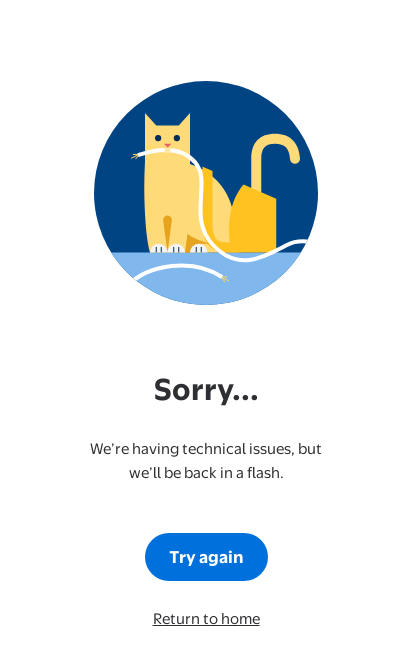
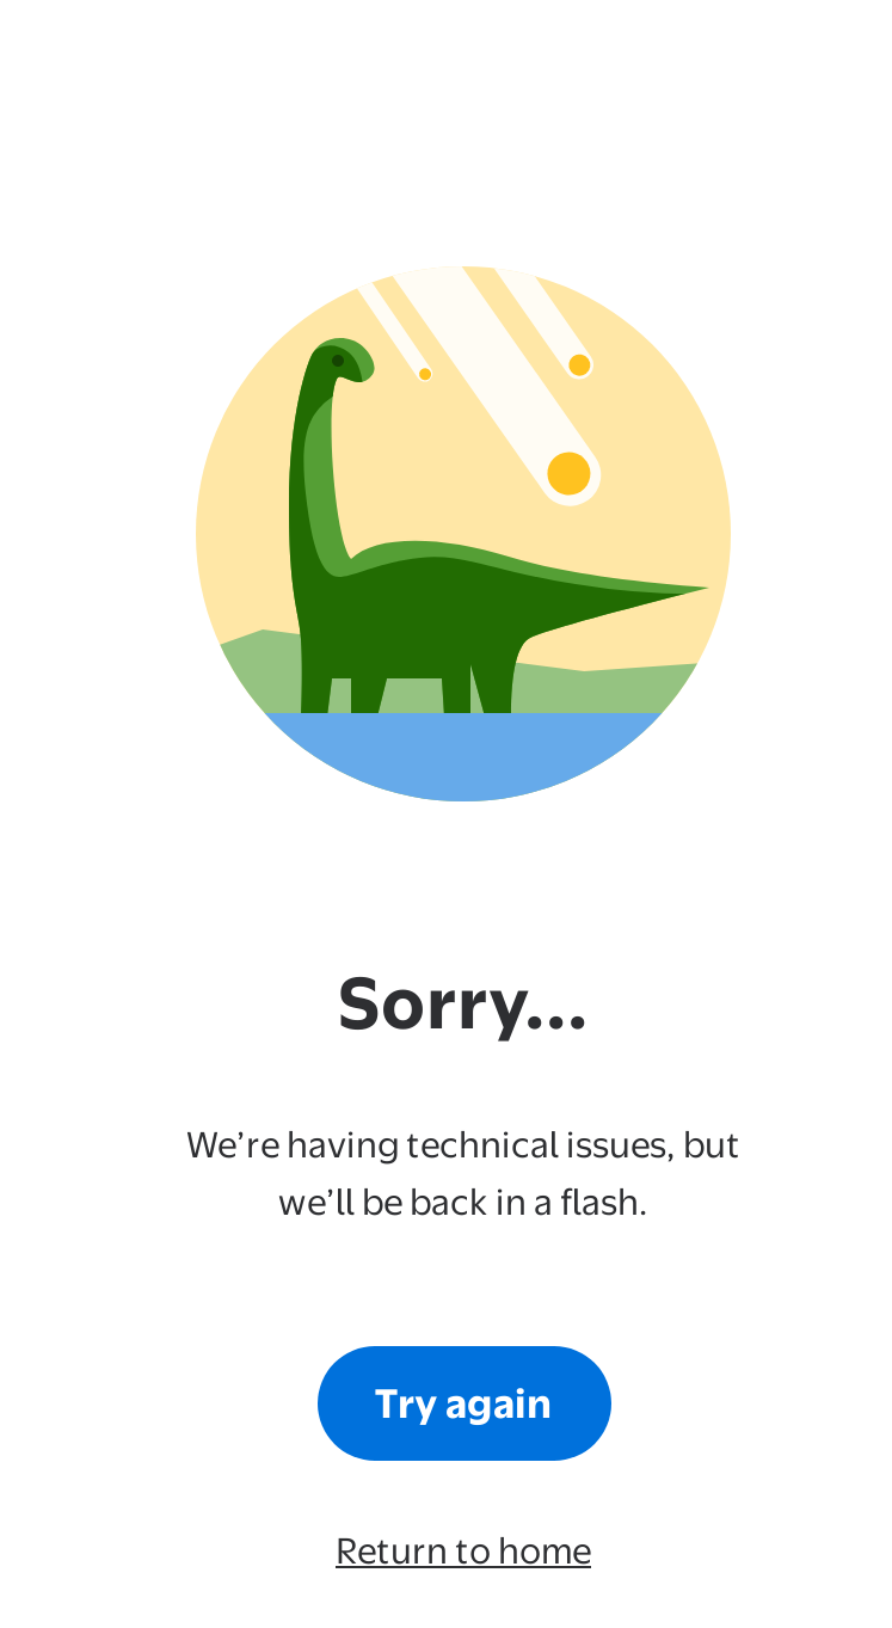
- [image]
+ [image]
